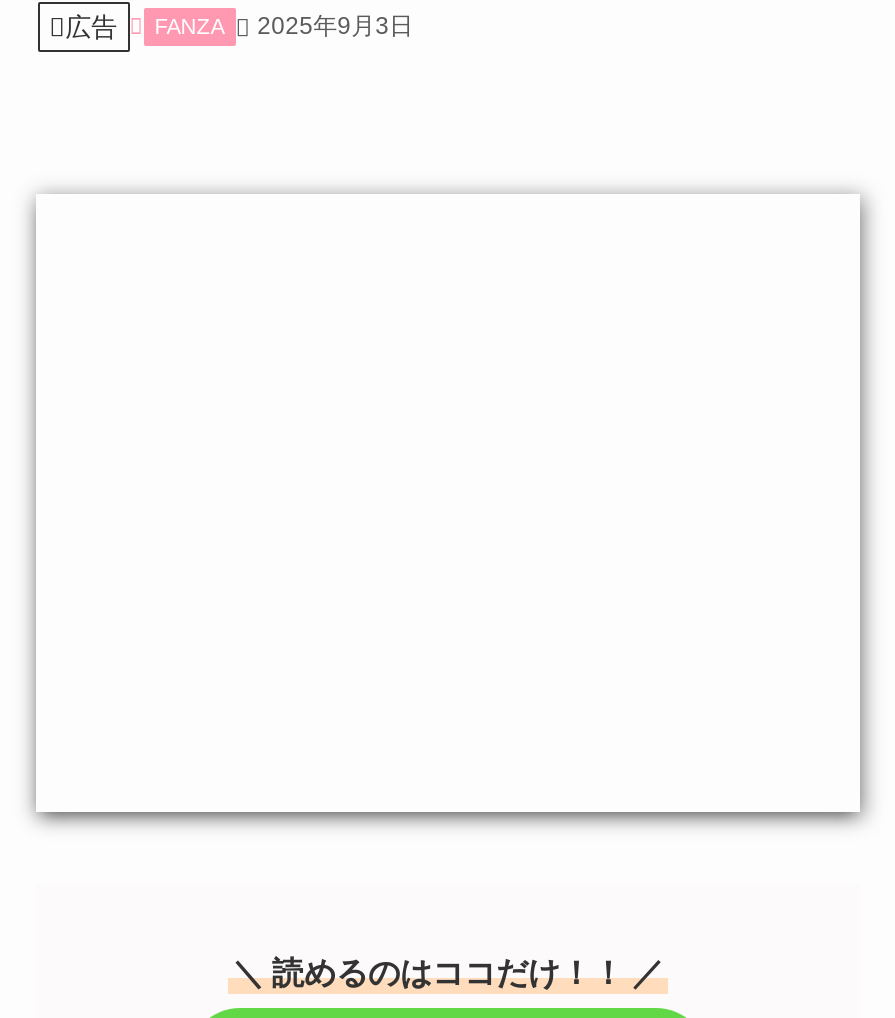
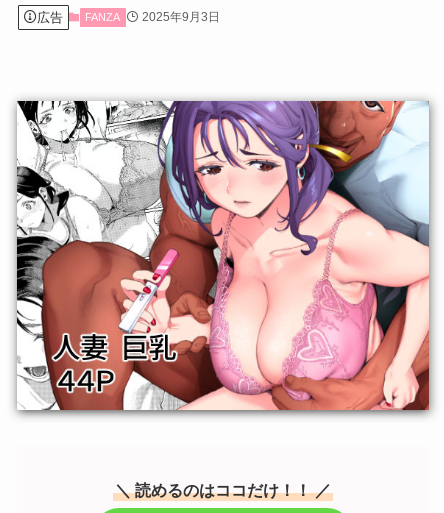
+ [image]
